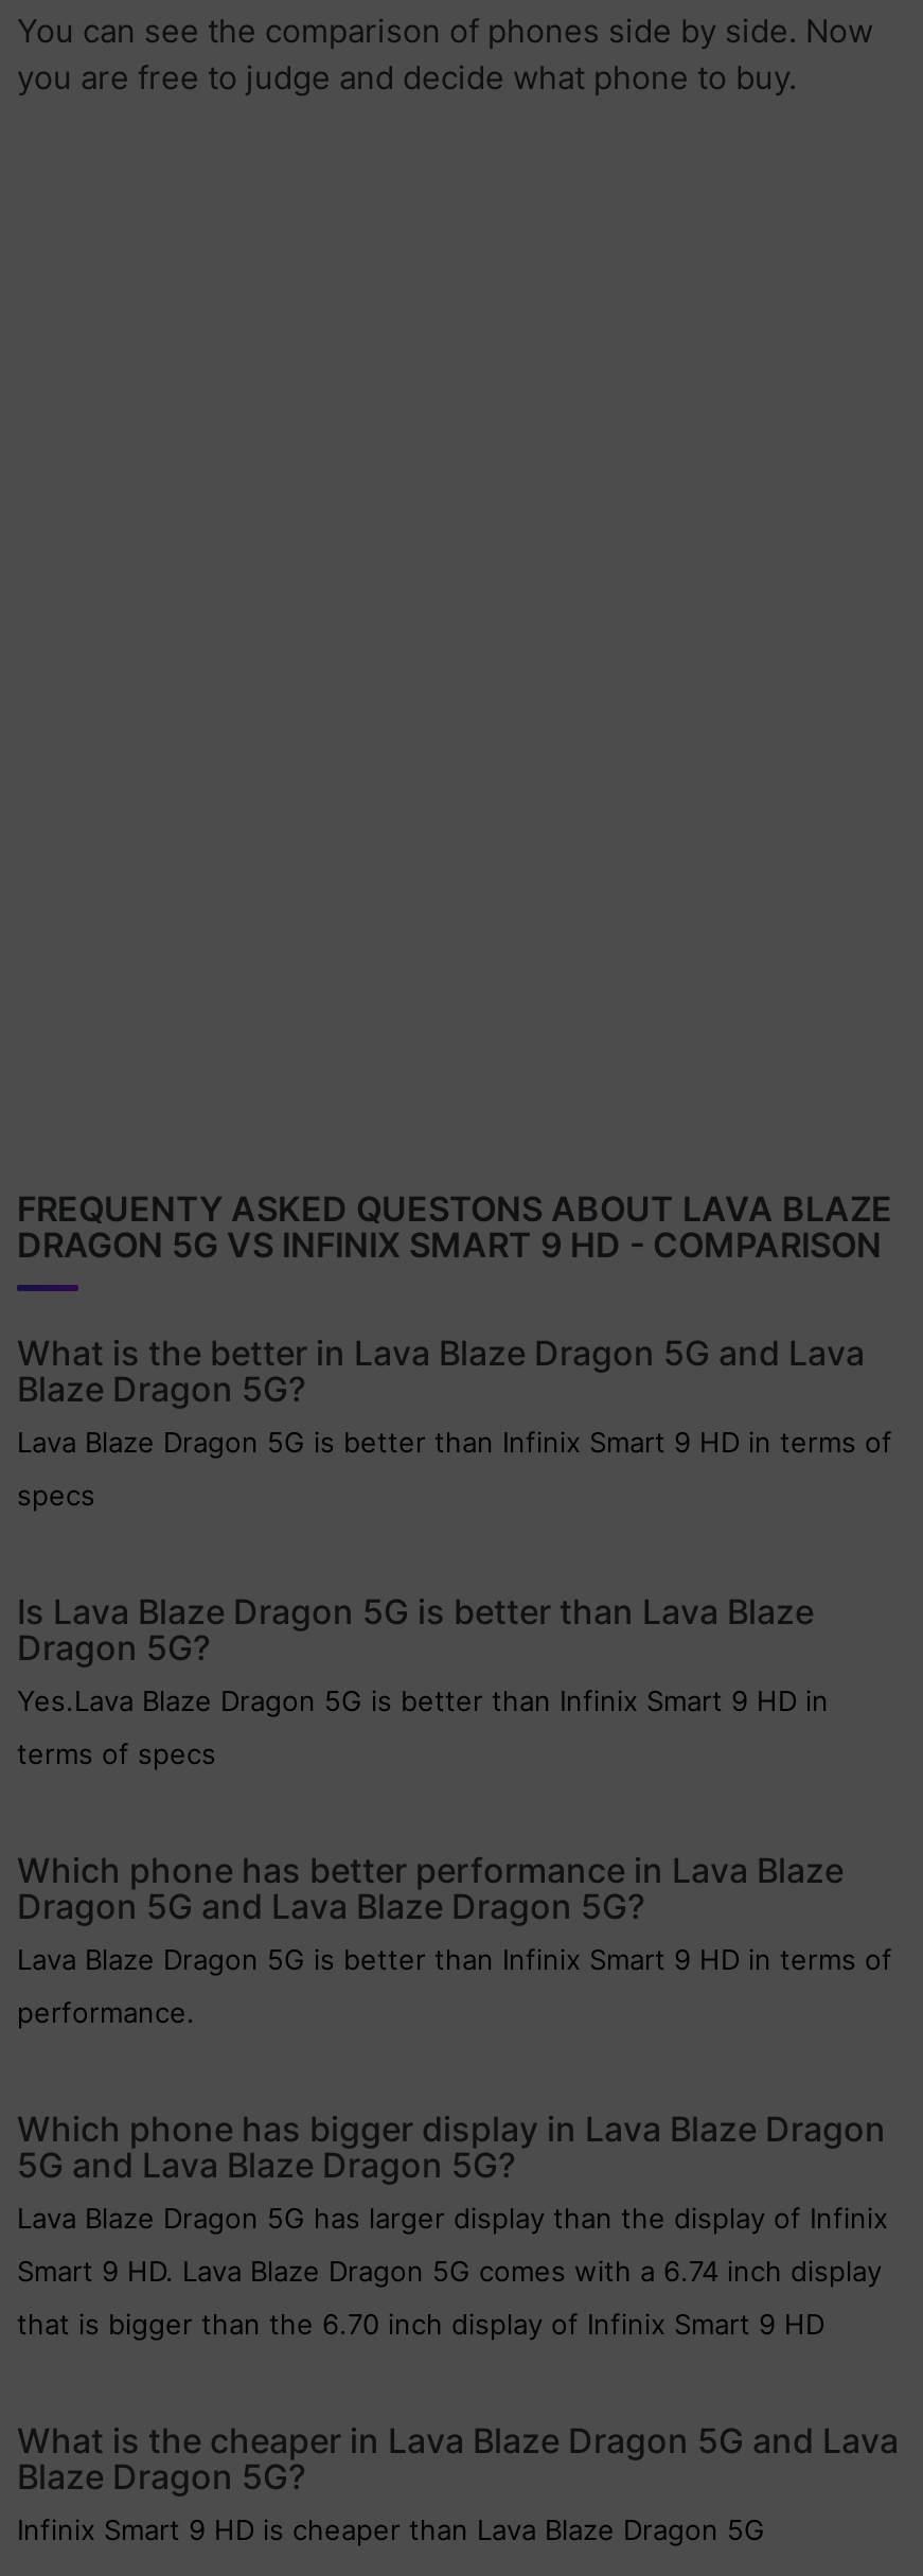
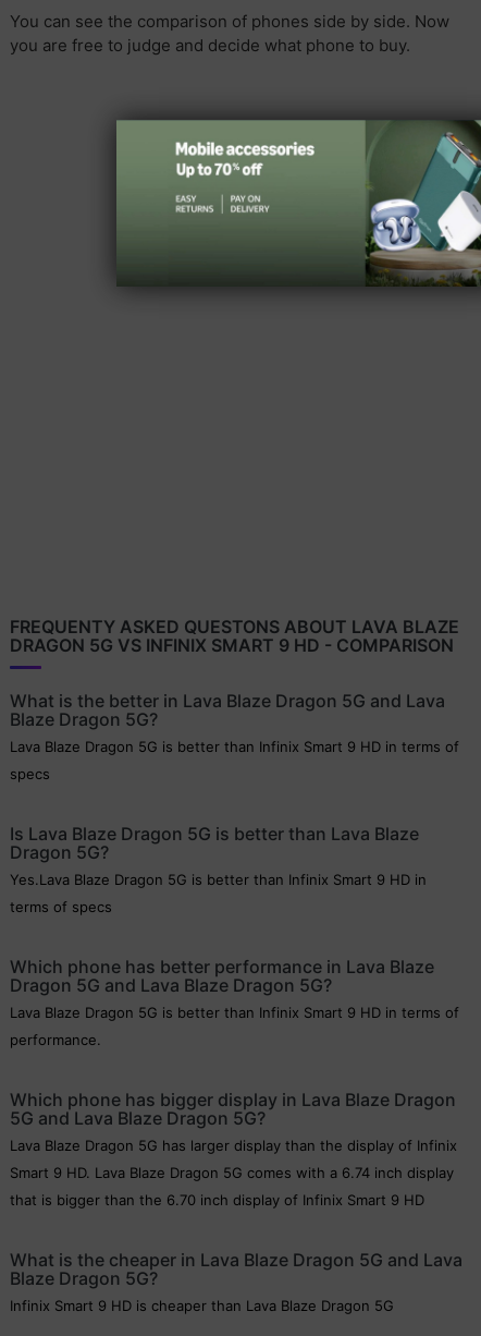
+ [image]
